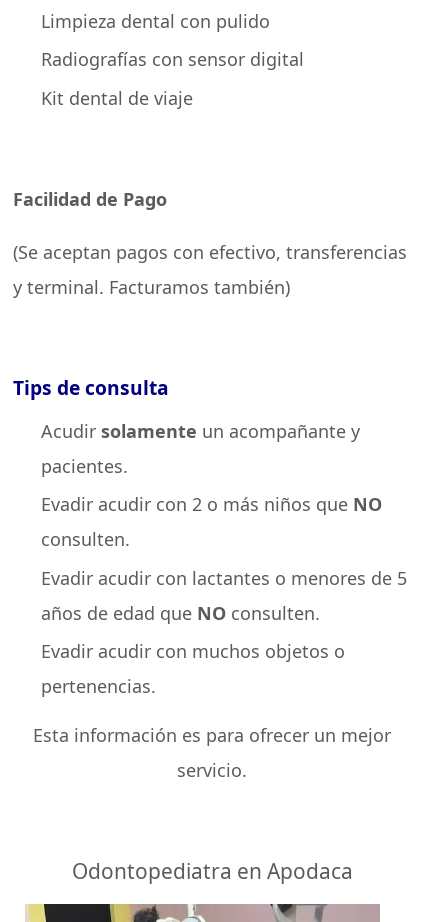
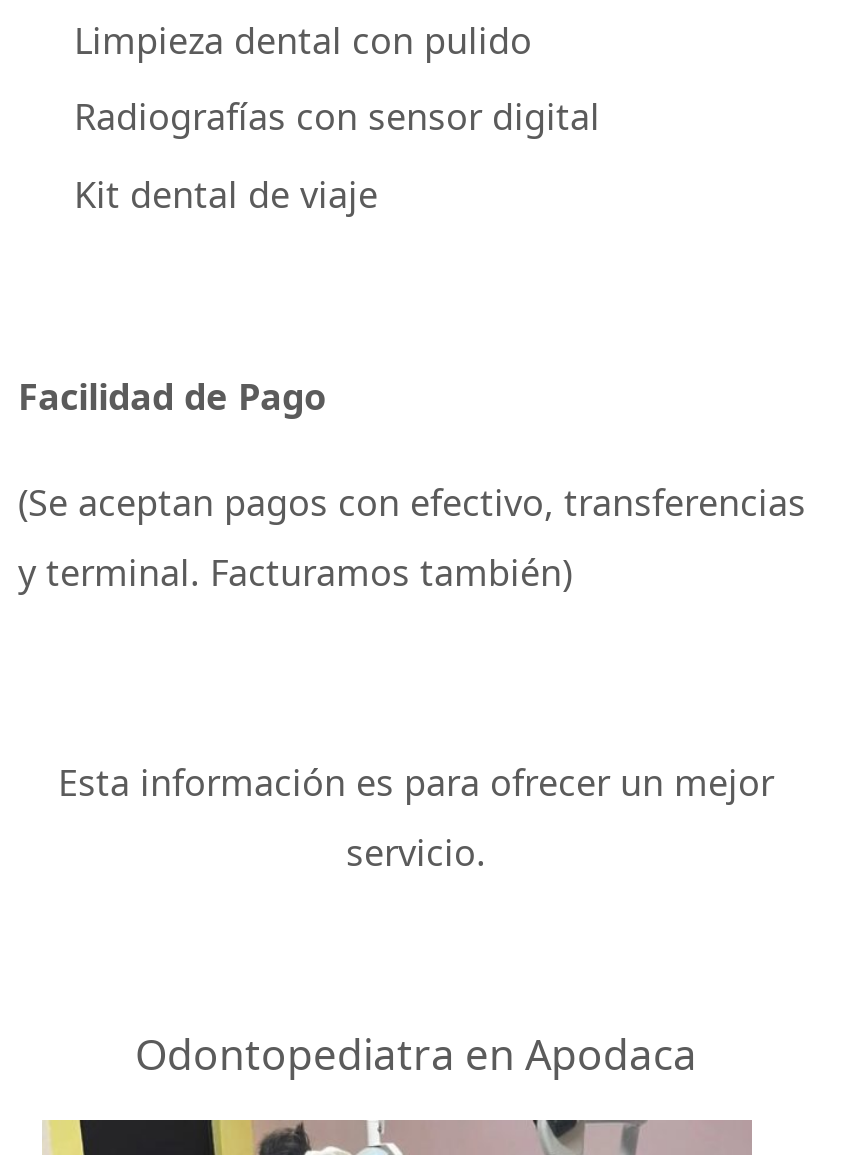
- Tips de consulta
- Acudir solamente un acompañante y
- pacientes.
- Evadir acudir con 2 o más niños que NO
- consulten.
- Evadir acudir con lactantes o menores de 5
- años de edad que NO consulten.
- Evadir acudir con muchos objetos o
- pertenencias.
